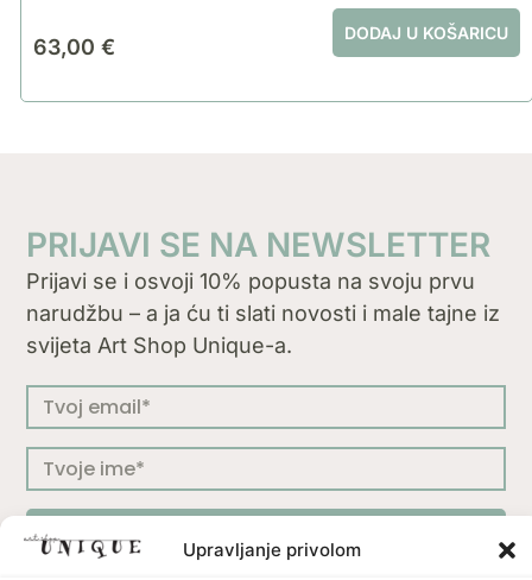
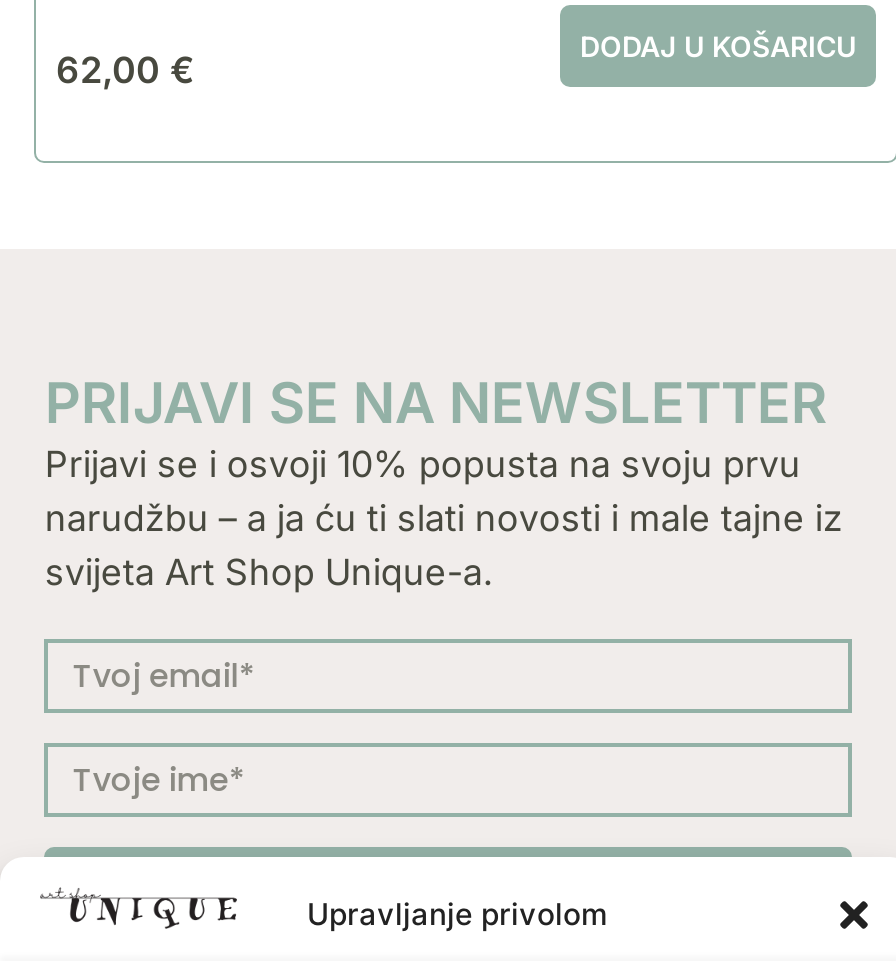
- 63,00 €
+ 62,00 €
